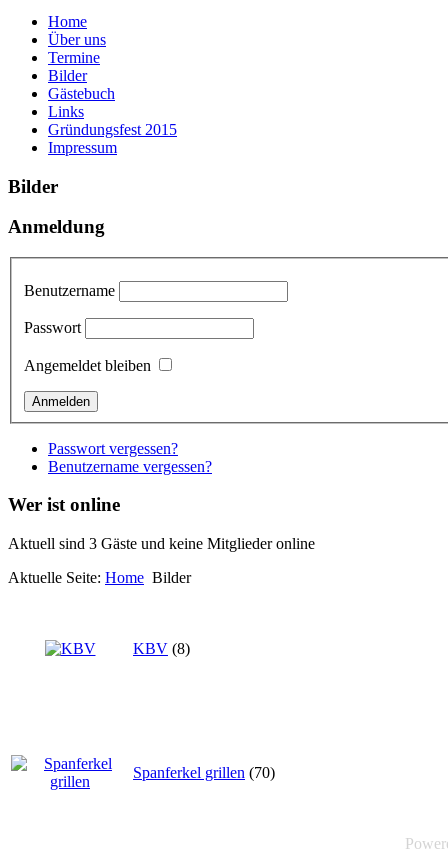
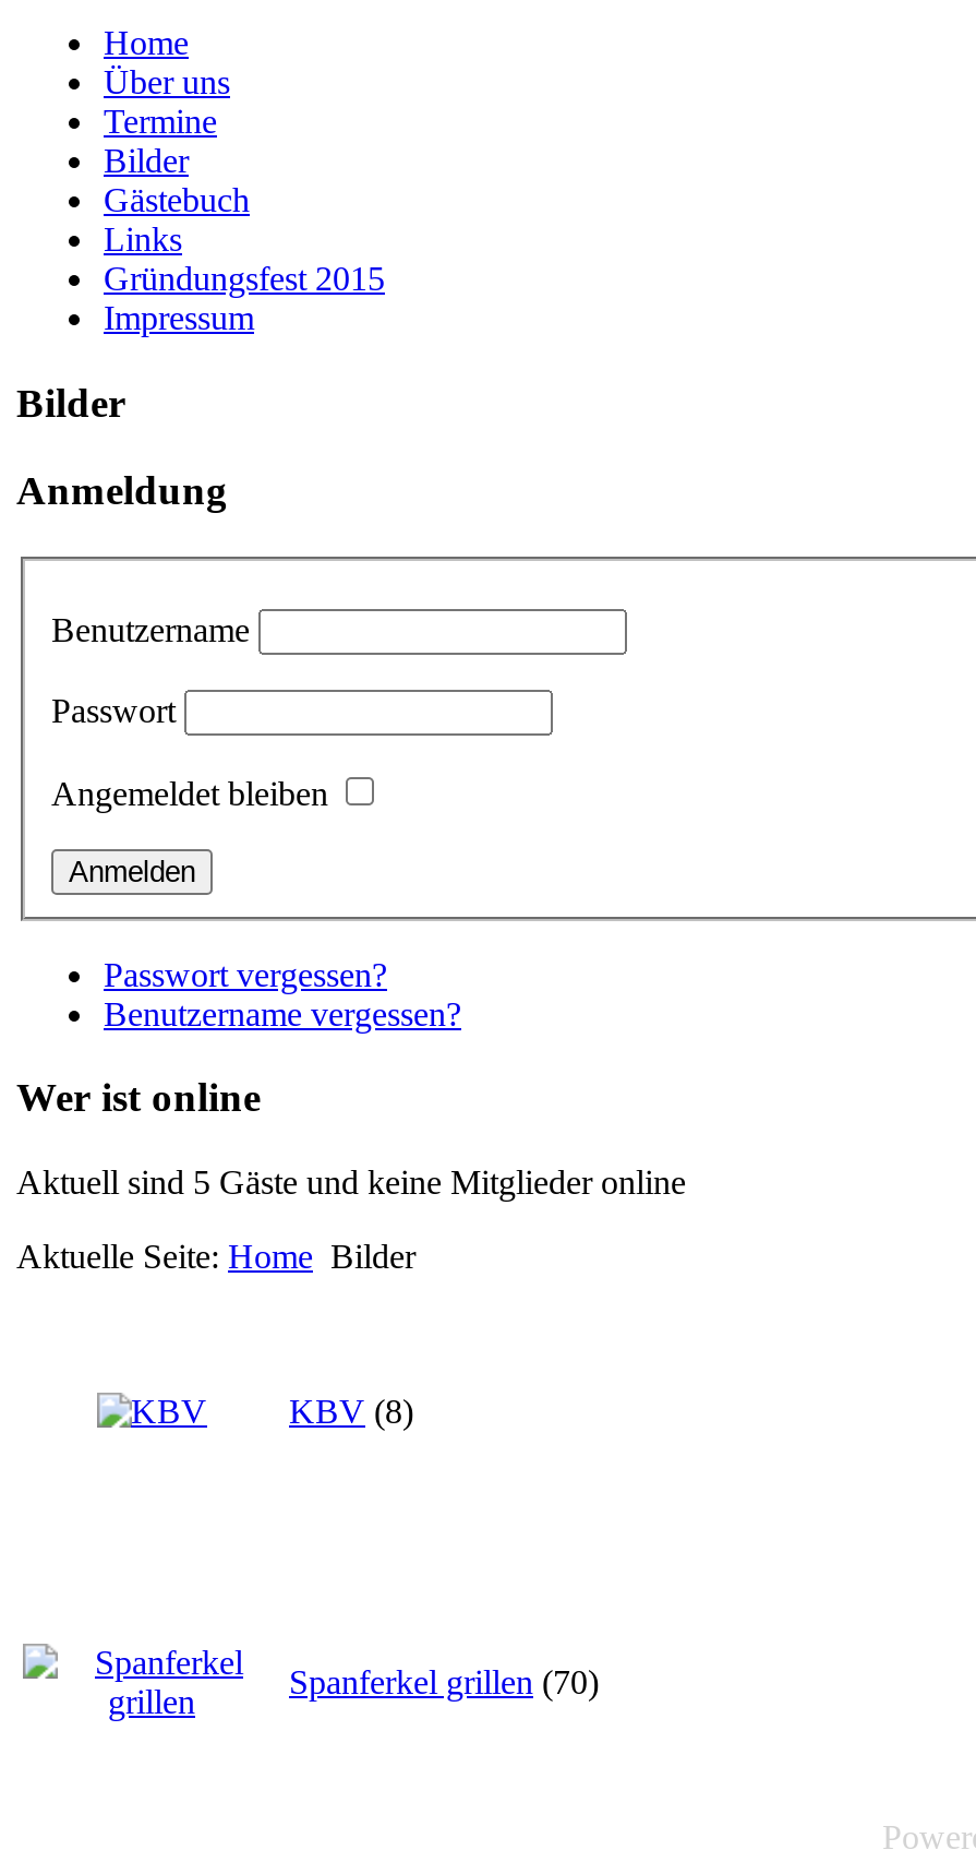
- Aktuell sind 3 Gäste und keine Mitglieder online
+ Aktuell sind 5 Gäste und keine Mitglieder online
